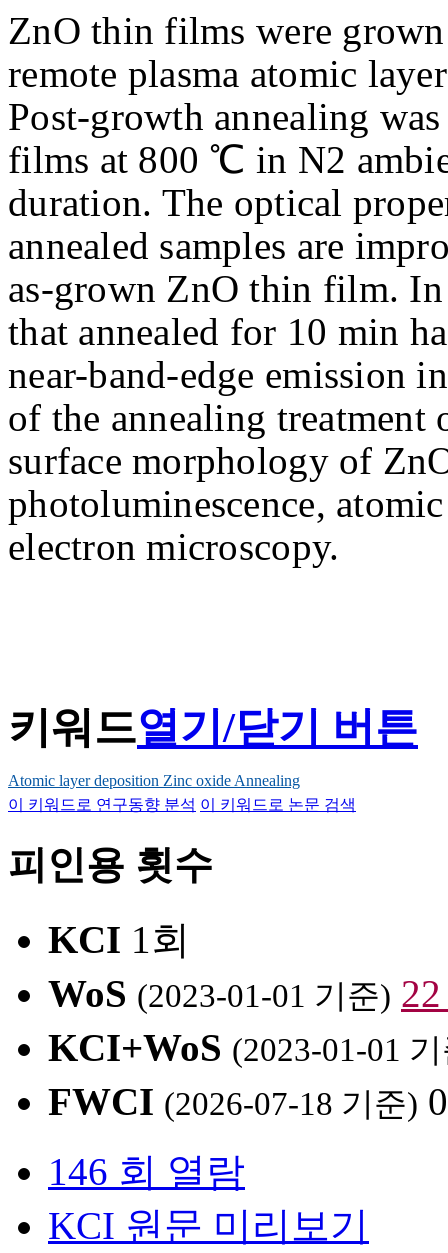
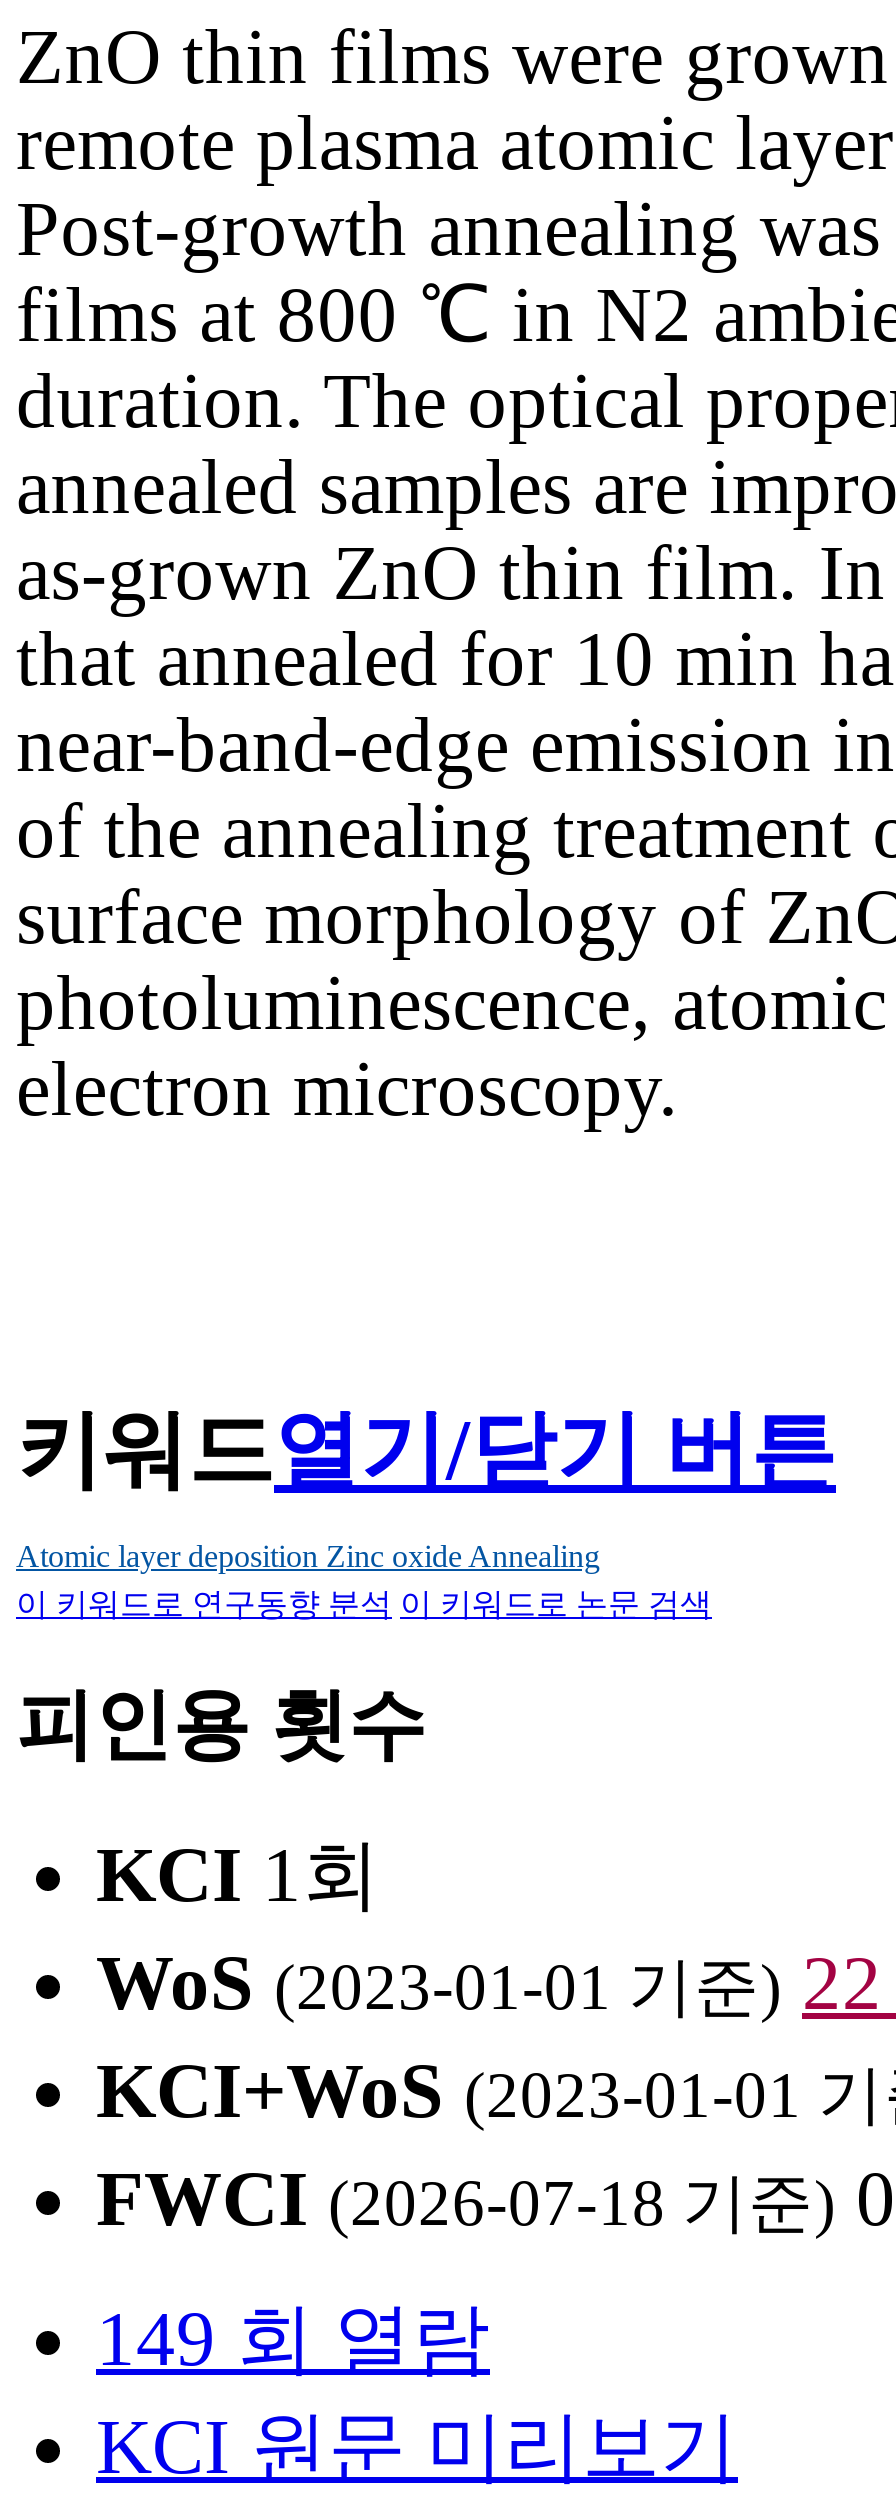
- 146 회 열람
+ 149 회 열람
